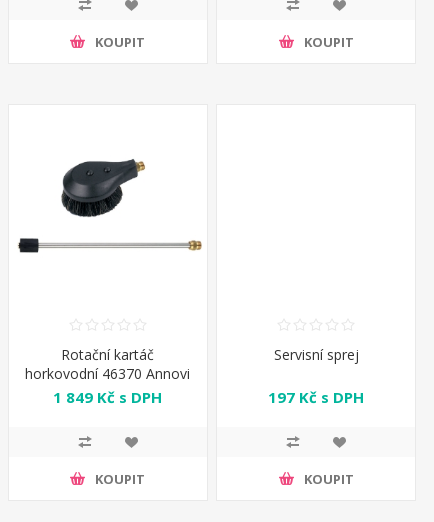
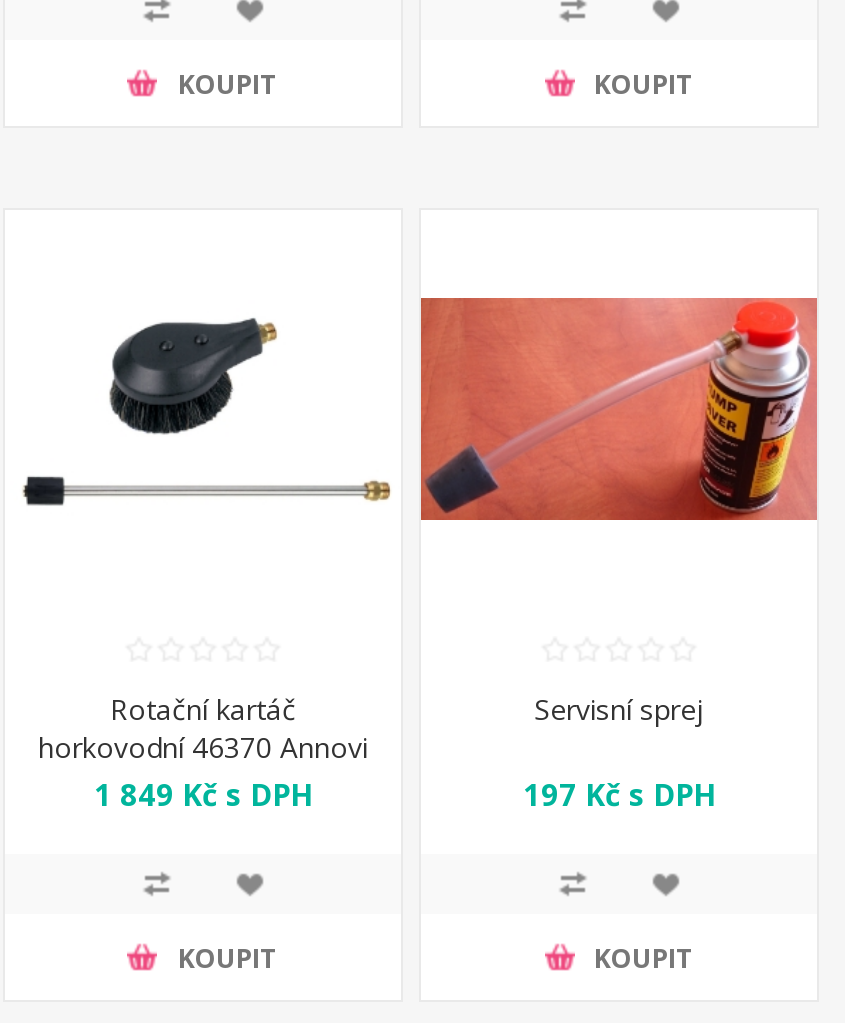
+ [image]
